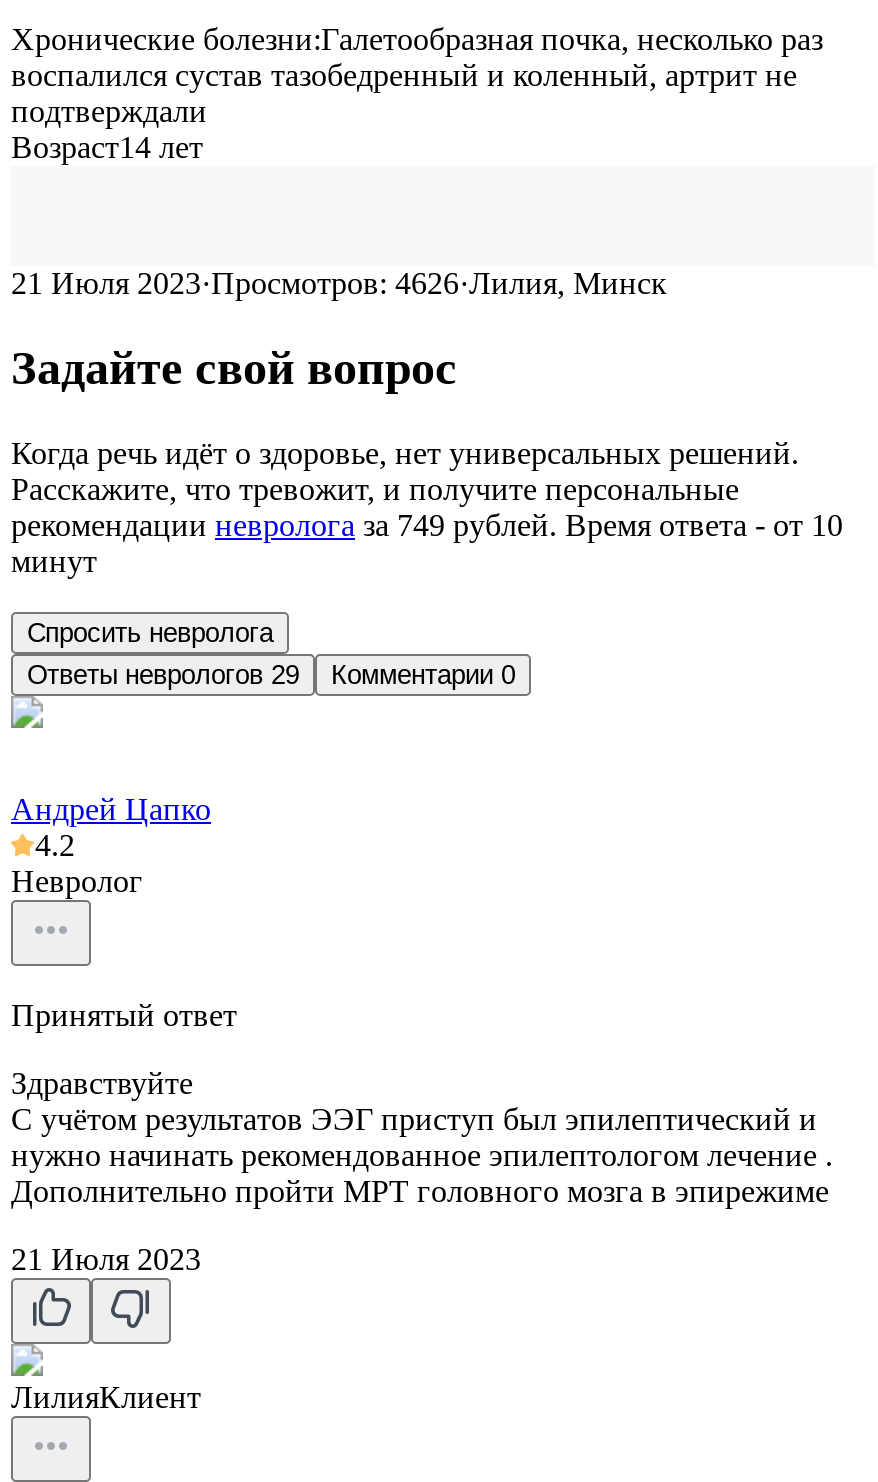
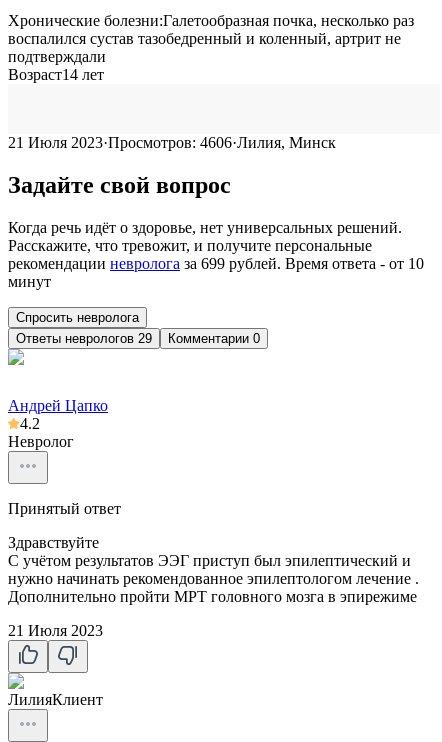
- 21 Июля 2023·Просмотров: 4626·Лилия, Минск
+ 21 Июля 2023·Просмотров: 4606·Лилия, Минск

- рекомендации невролога за 749 рублей. Время ответа - от 10
+ рекомендации невролога за 699 рублей. Время ответа - от 10
